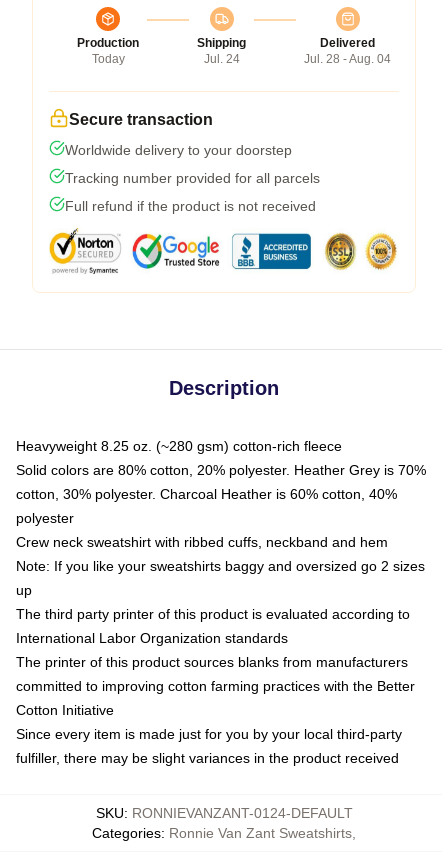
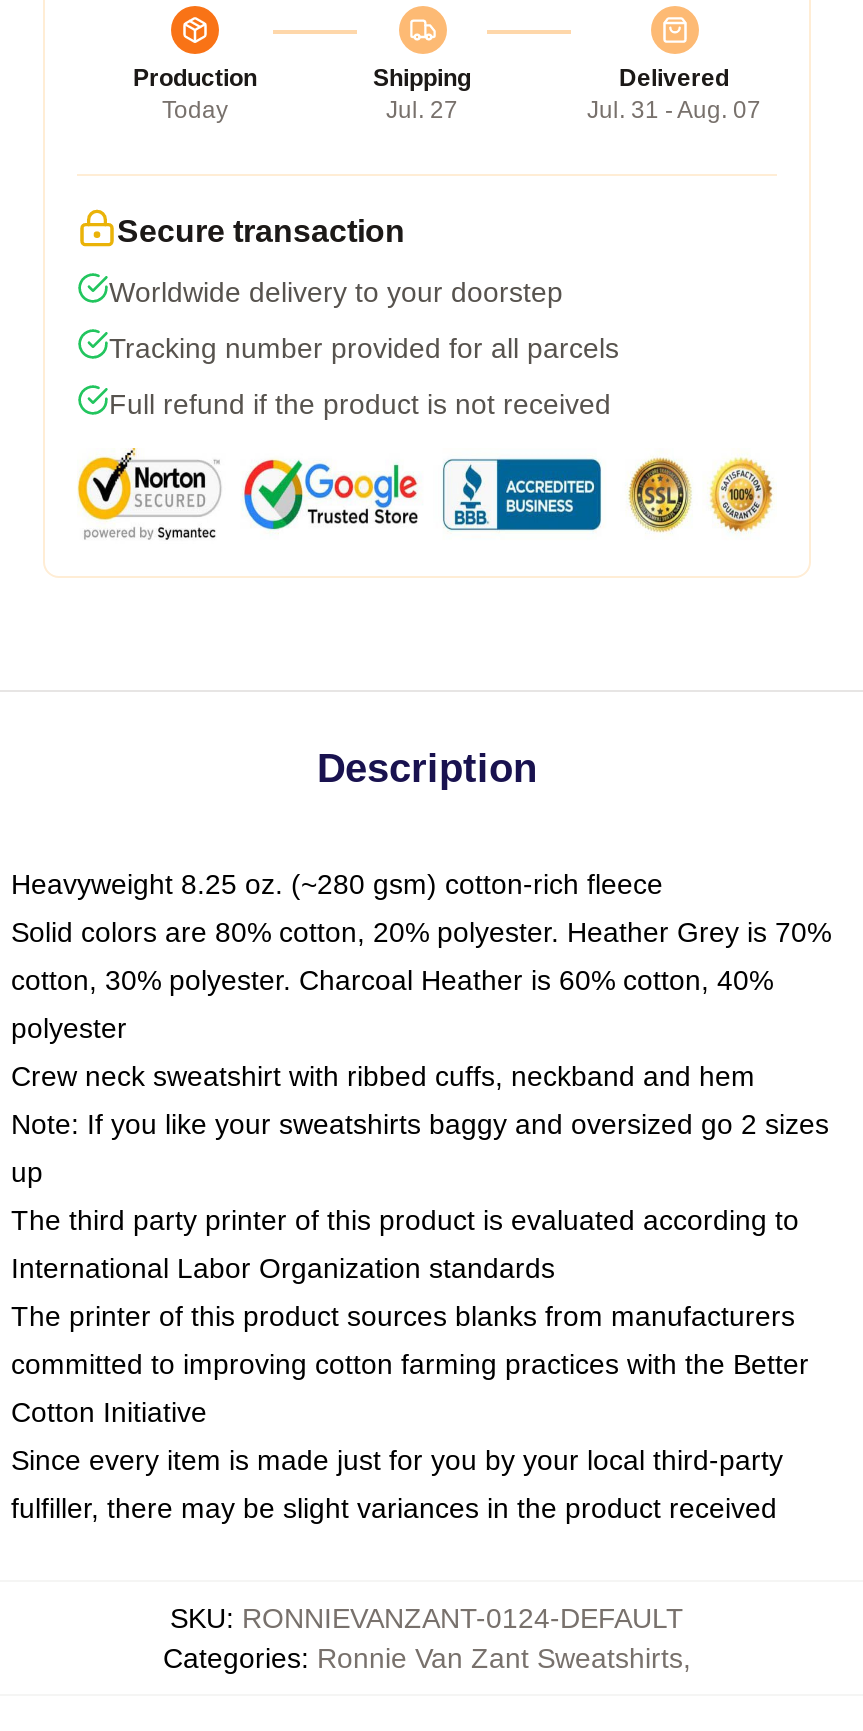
- Jul. 24
+ Jul. 27

- Jul. 28 - Aug. 04
+ Jul. 31 - Aug. 07
